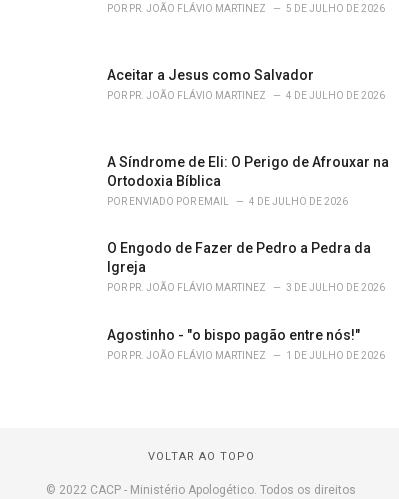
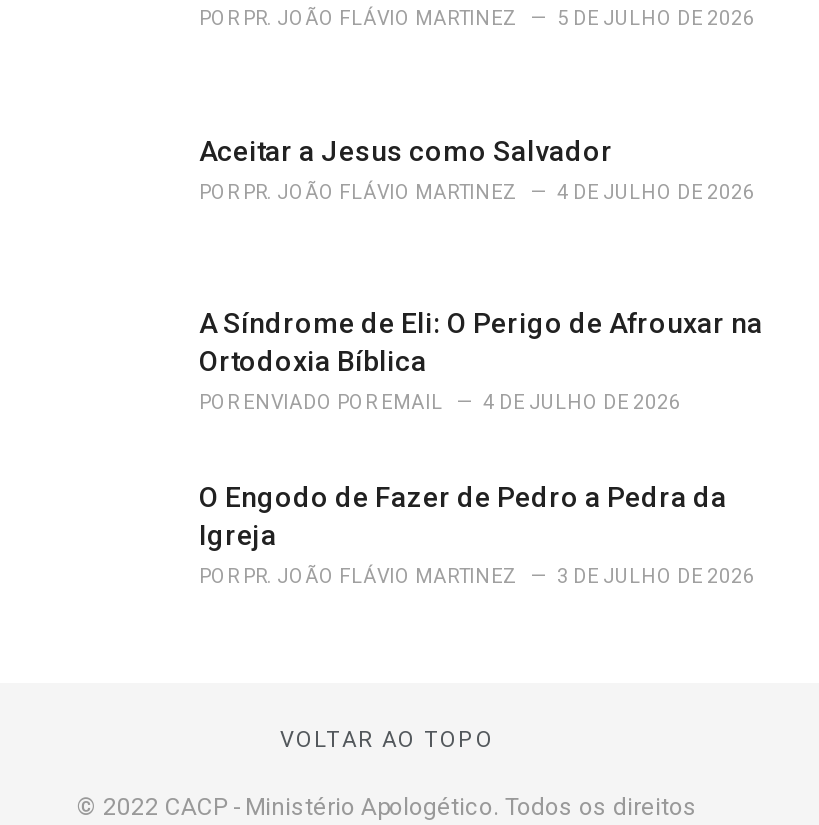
- Agostinho - "o bispo pagão entre nós!"
- POR PR. JOÃO FLÁVIO MARTINEZ
- 1 DE JULHO DE 2026
